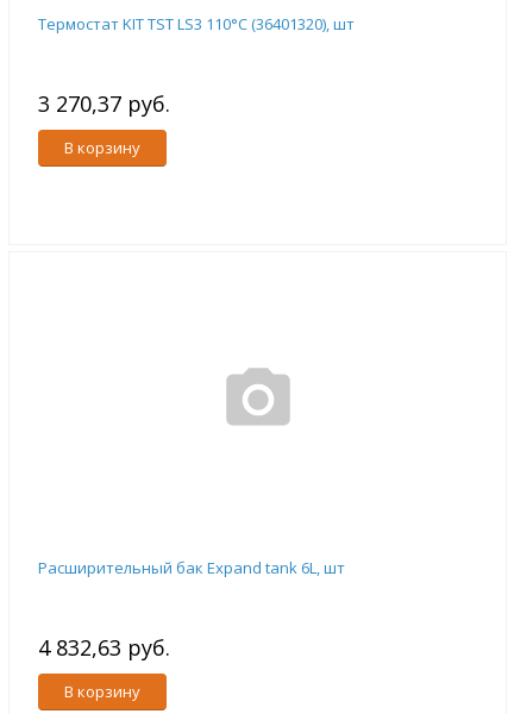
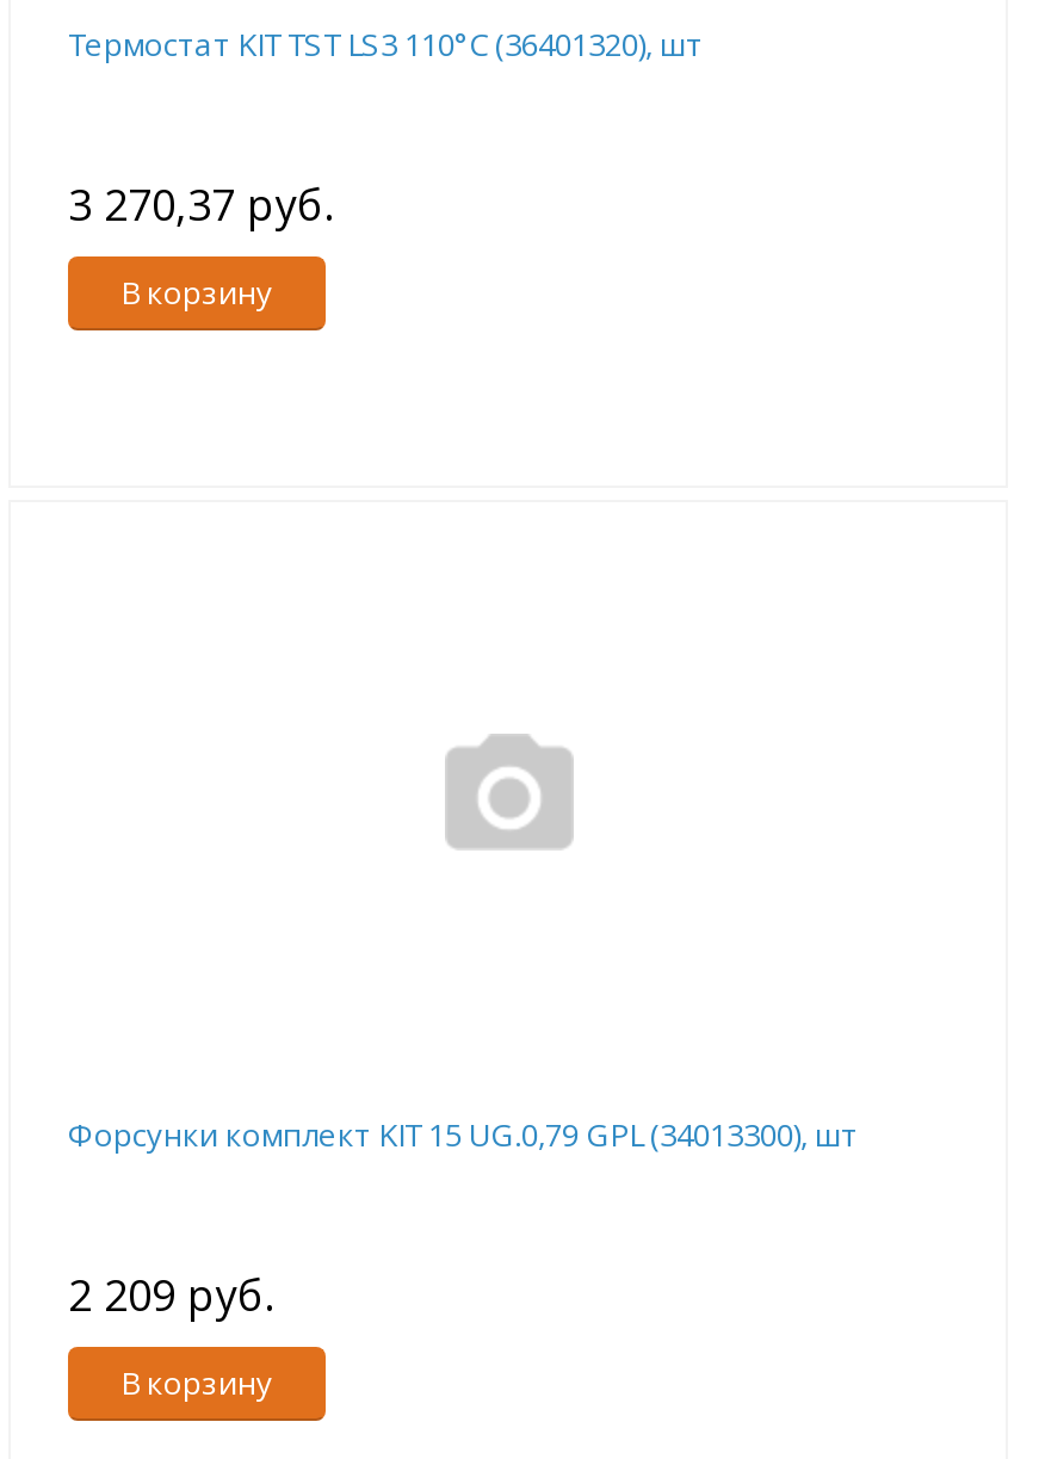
- Расширительный бак Expand tank 6L, шт
+ Форсунки комплект KIT 15 UG.0,79 GPL (34013300), шт

- 4 832,63 руб.
+ 2 209 руб.
